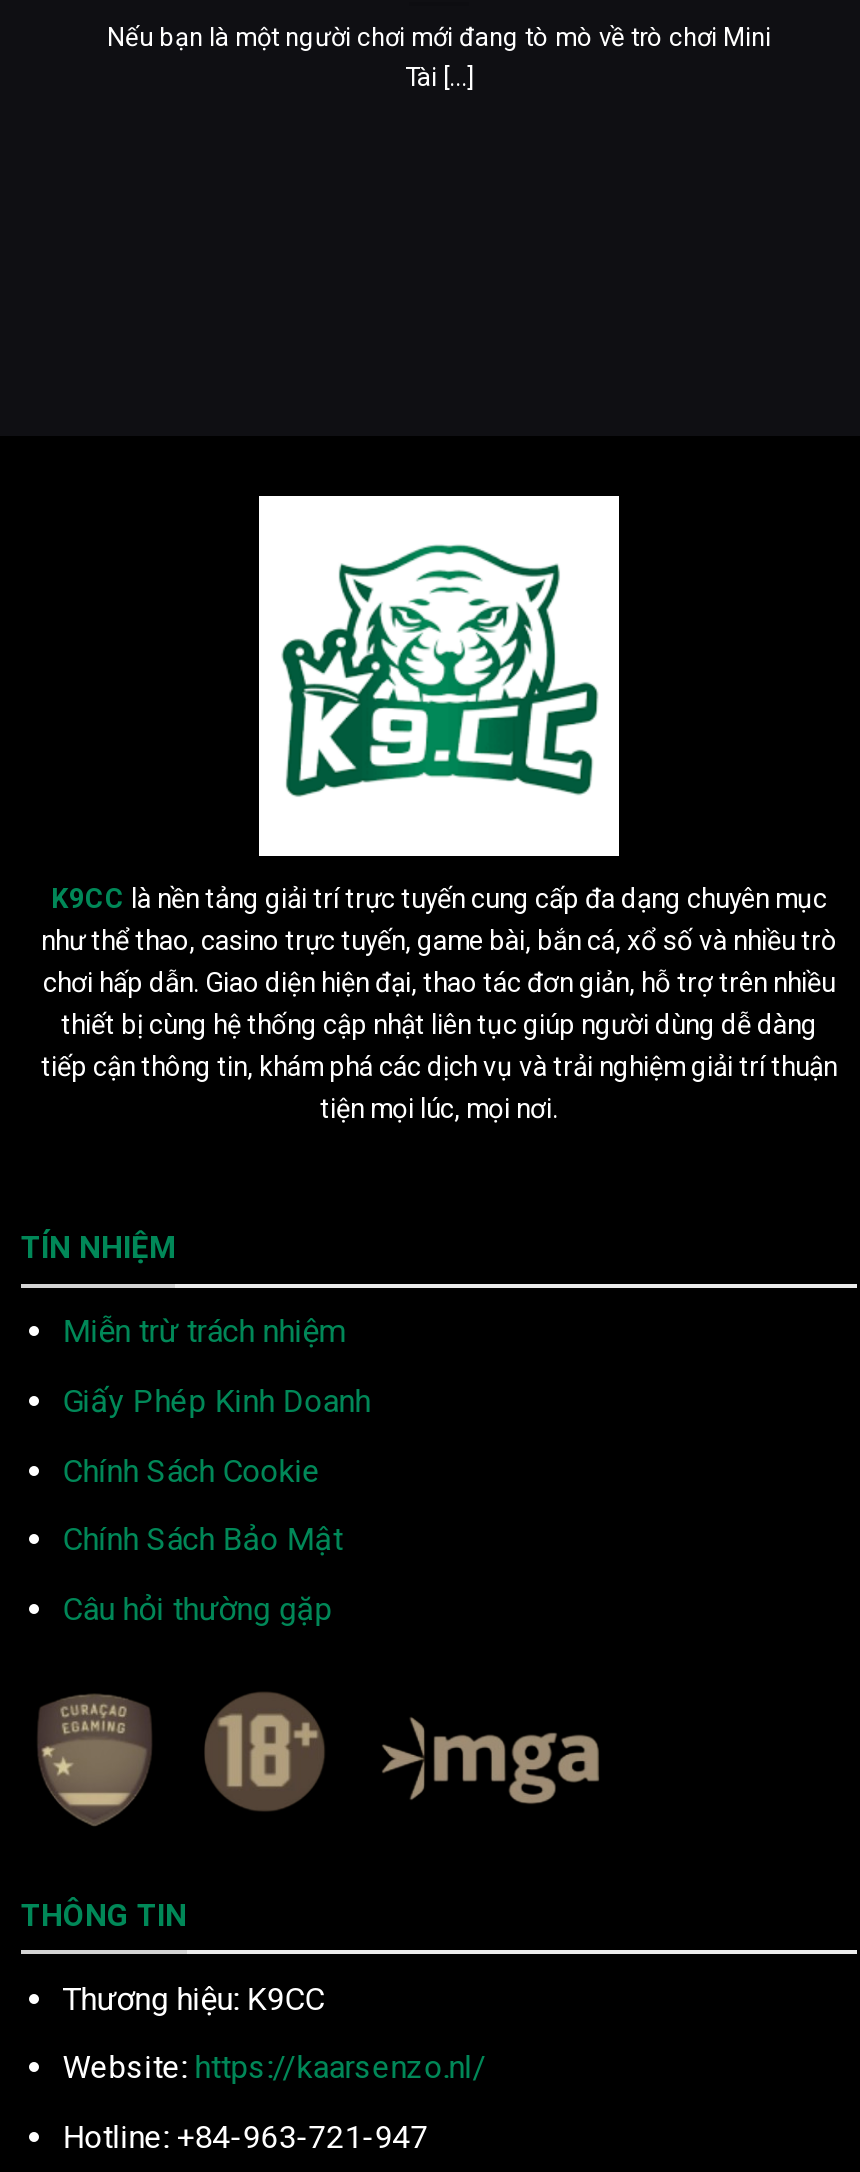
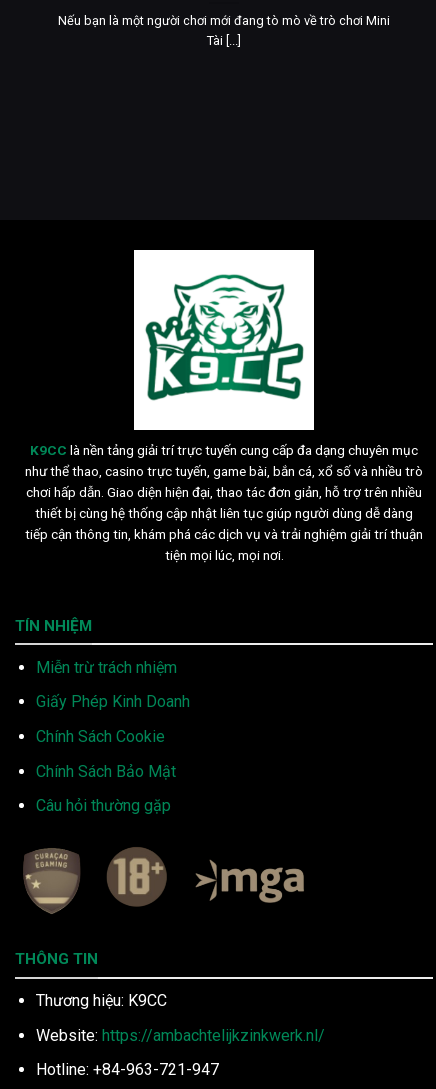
- Website: https://kaarsenzo.nl/
+ Website: https://ambachtelijkzinkwerk.nl/
